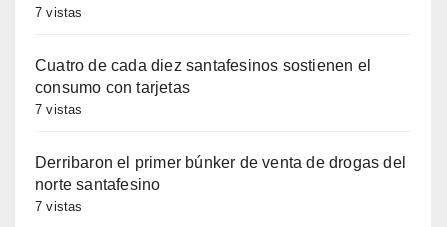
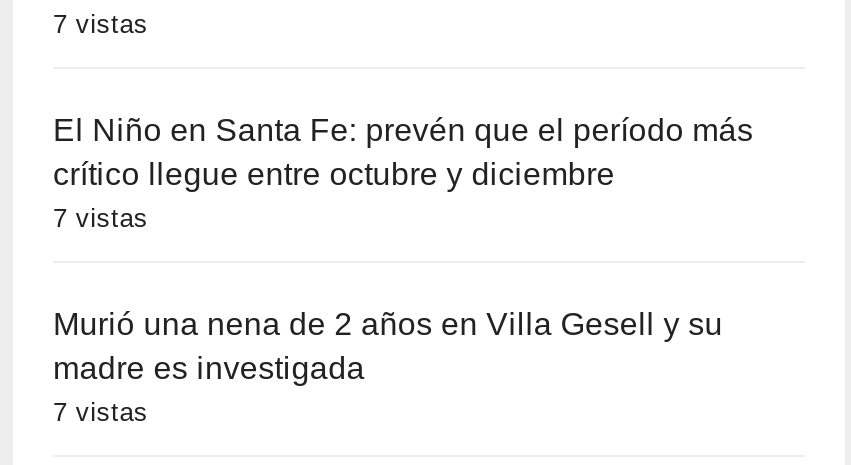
- Cuatro de cada diez santafesinos sostienen el
- consumo con tarjetas
+ El Niño en Santa Fe: prevén que el período más
+ crítico llegue entre octubre y diciembre

- Derribaron el primer búnker de venta de drogas del
- norte santafesino
+ Murió una nena de 2 años en Villa Gesell y su
+ madre es investigada
